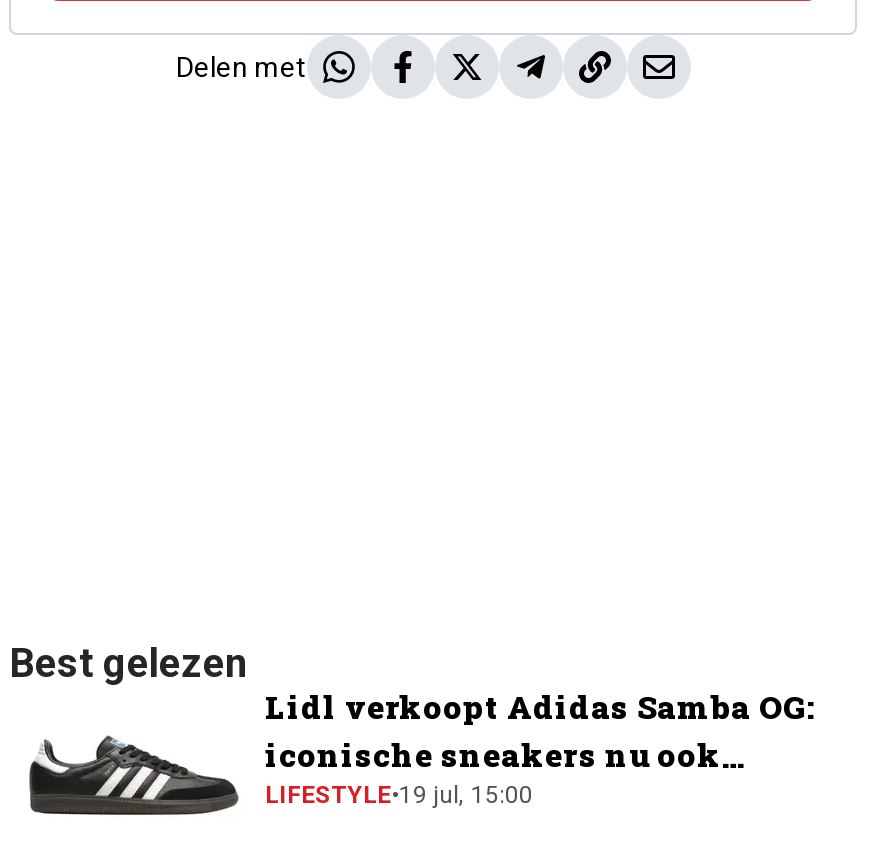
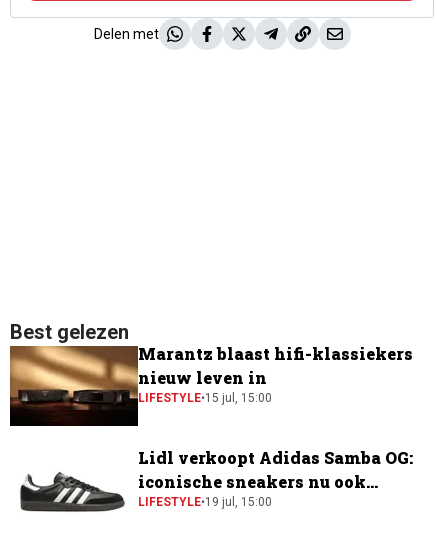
+ [image]
+ Marantz blaast hifi-klassiekers
+ nieuw leven in
+ LIFESTYLE•15 jul, 15:00
